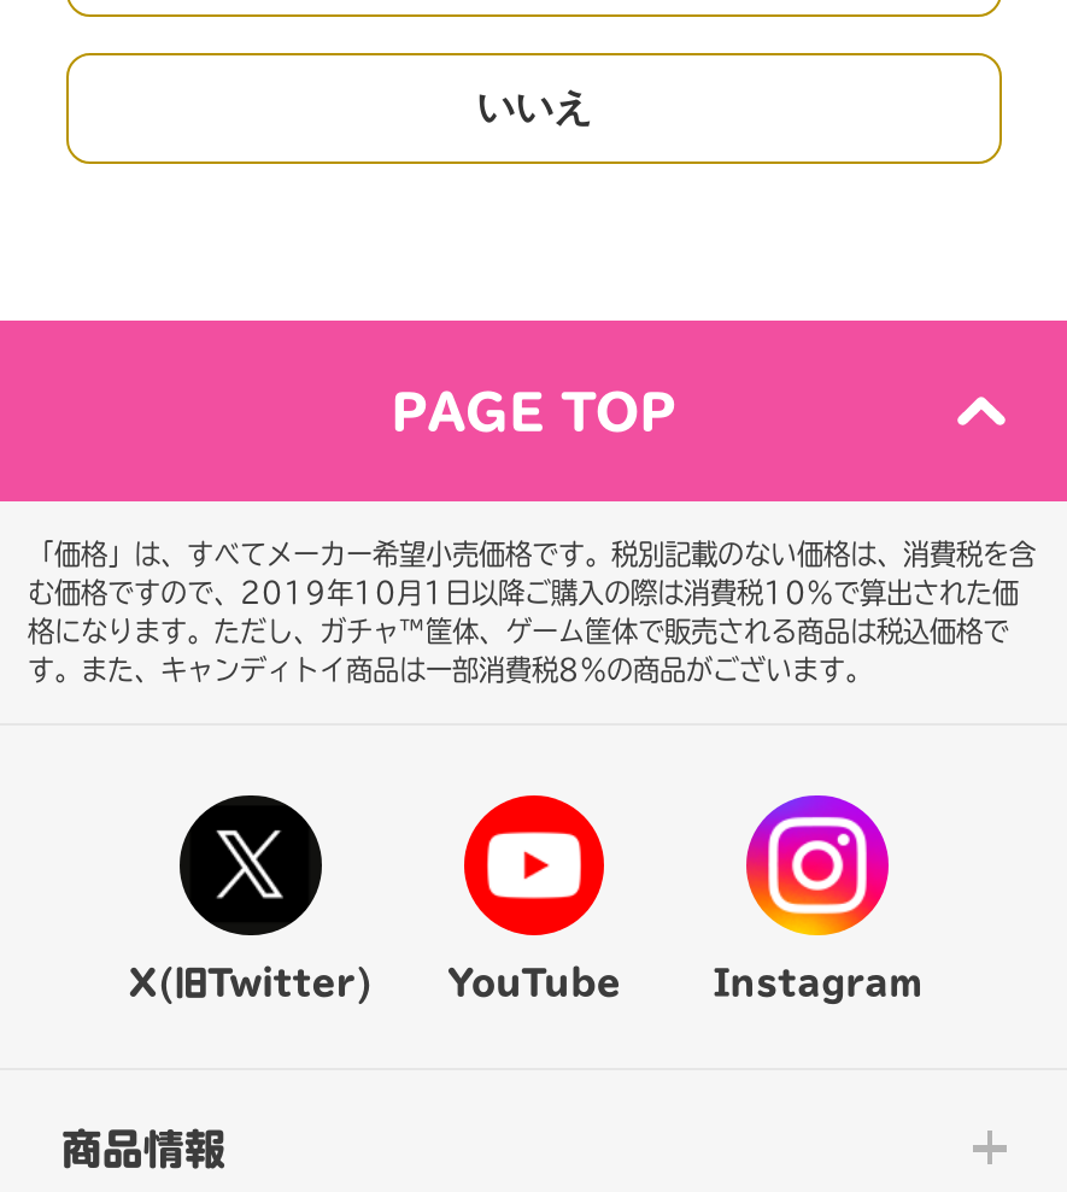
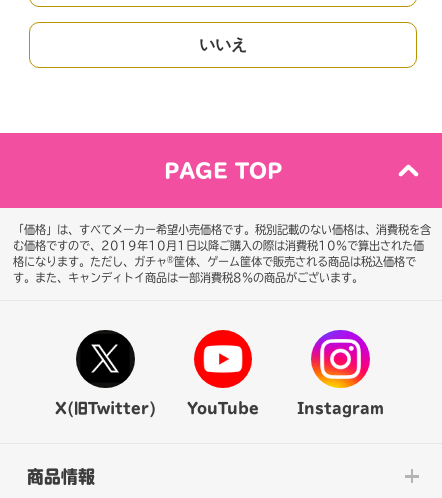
- 格になります。ただし、ガチャ™筐体、ゲーム筐体で販売される商品は税込価格で
+ 格になります。ただし、ガチャ®筐体、ゲーム筐体で販売される商品は税込価格で
